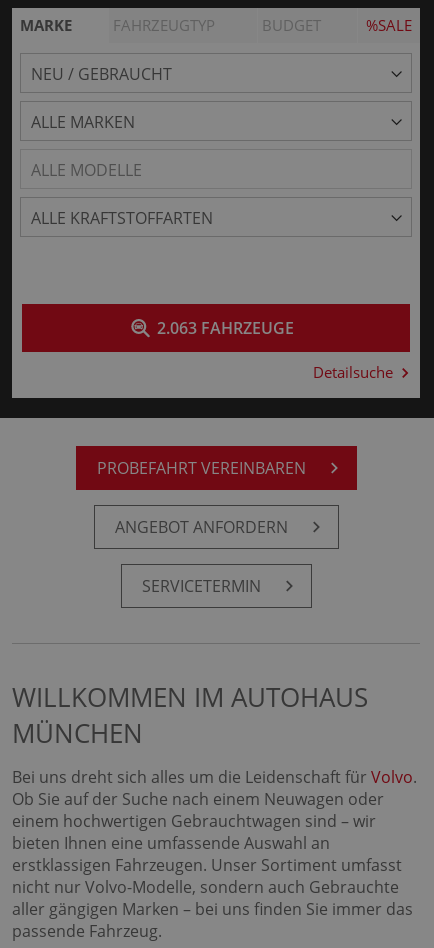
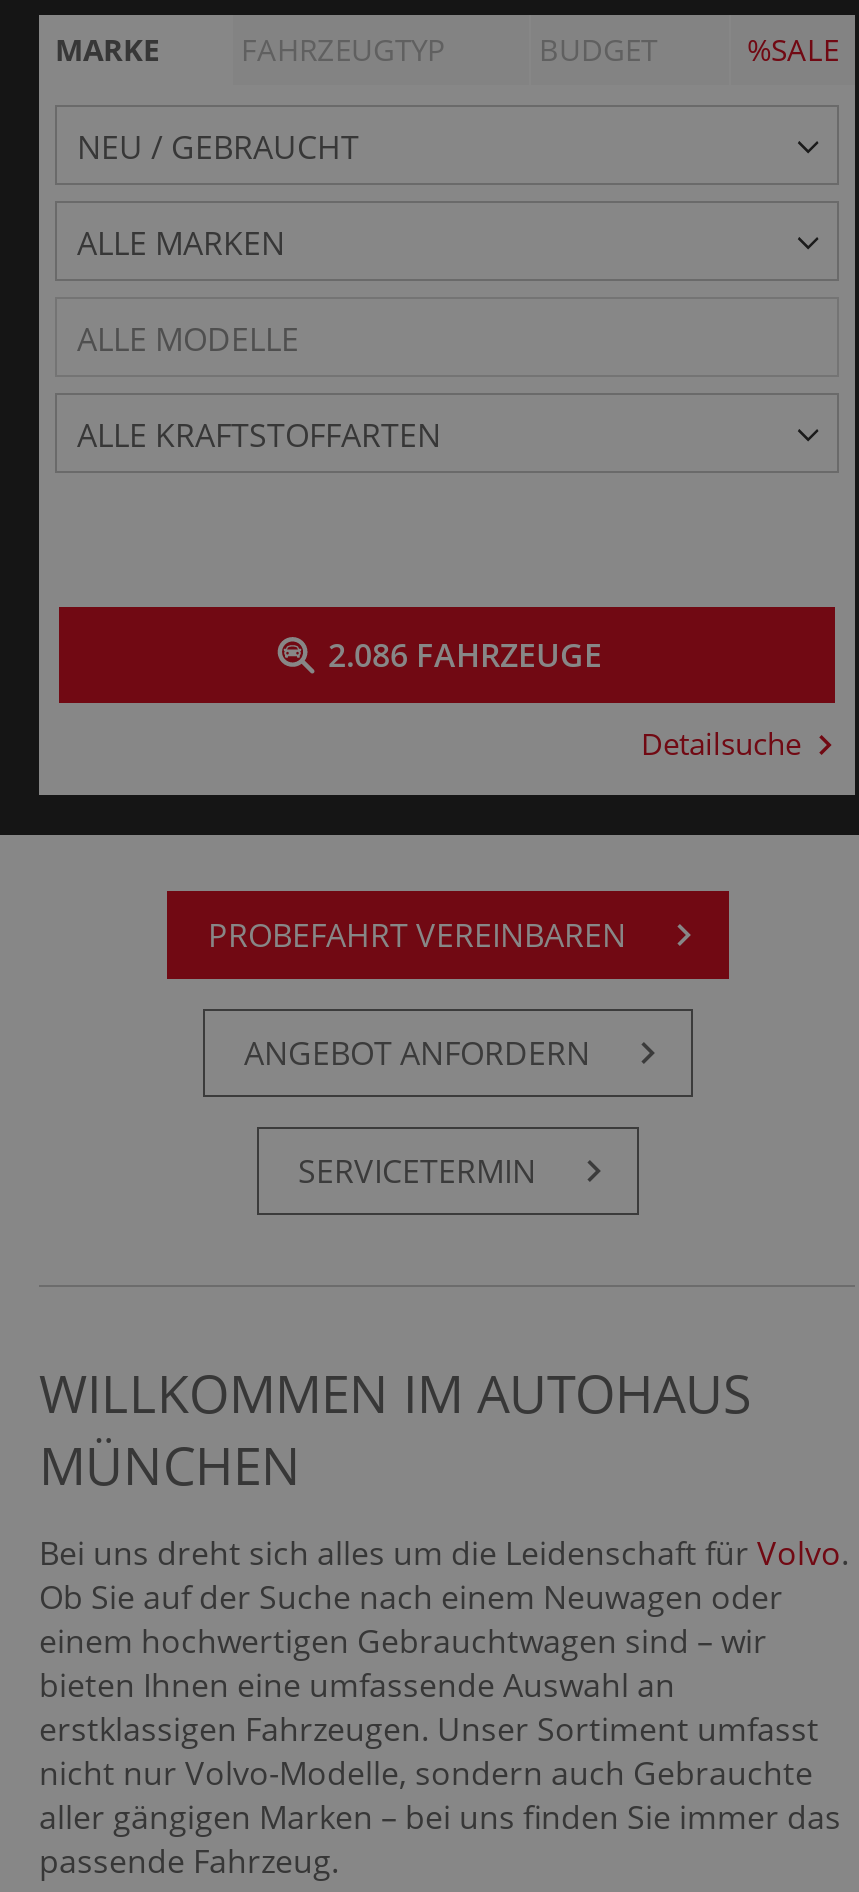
- 2.063 FAHRZEUGE
+ 2.086 FAHRZEUGE
